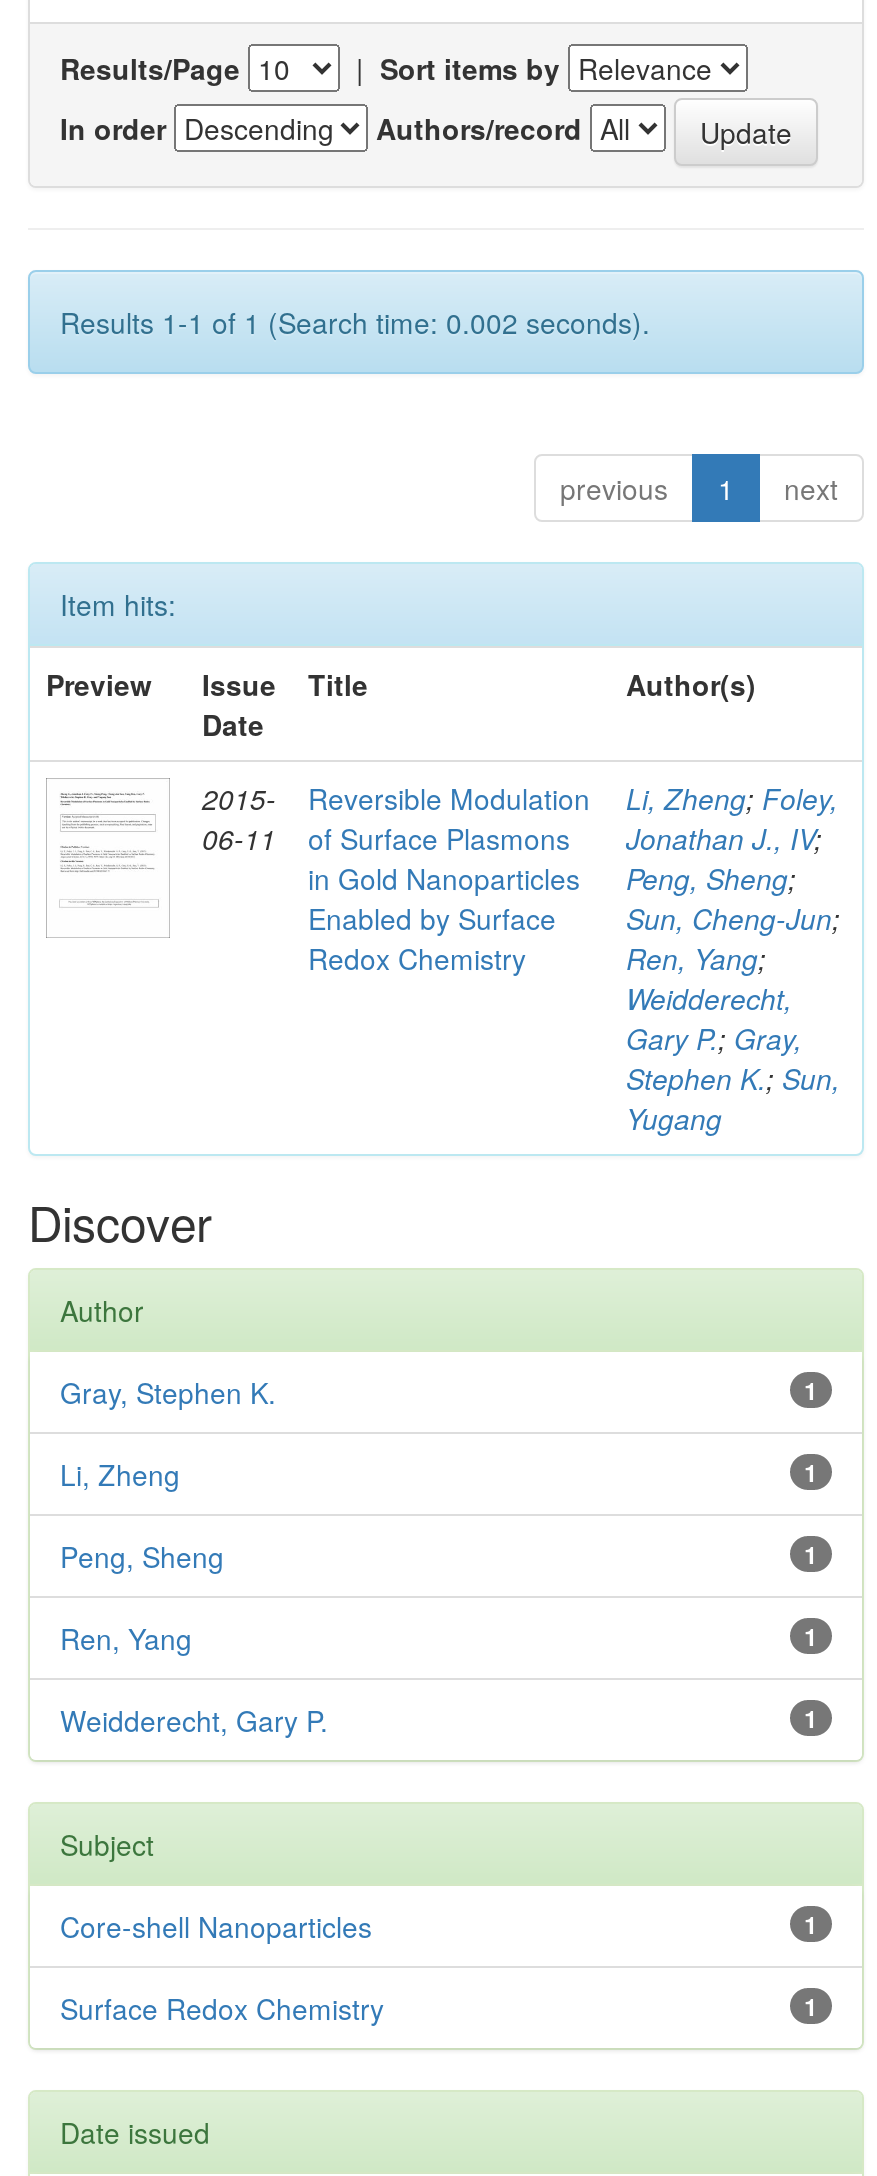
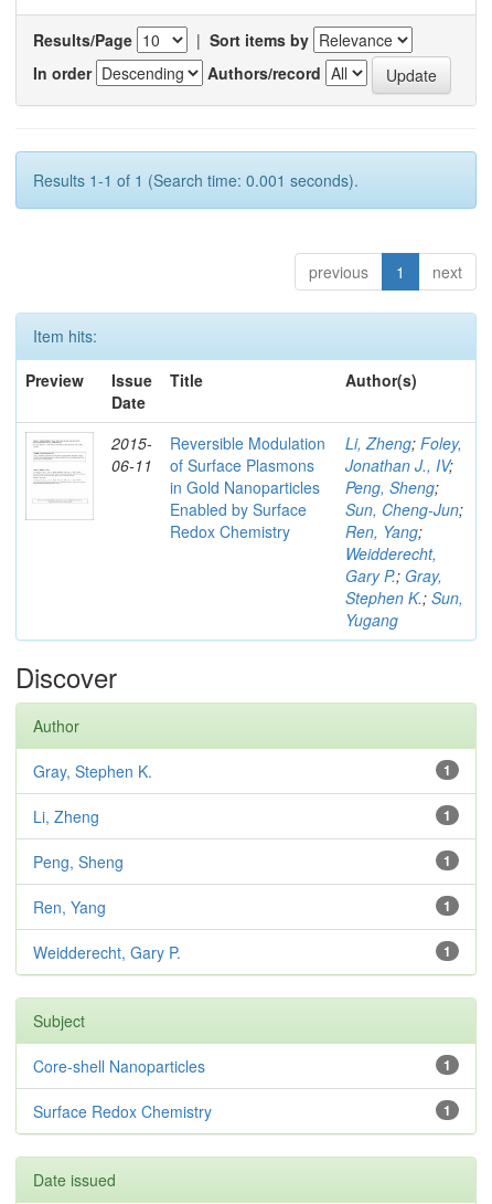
- Results 1-1 of 1 (Search time: 0.002 seconds).
+ Results 1-1 of 1 (Search time: 0.001 seconds).
